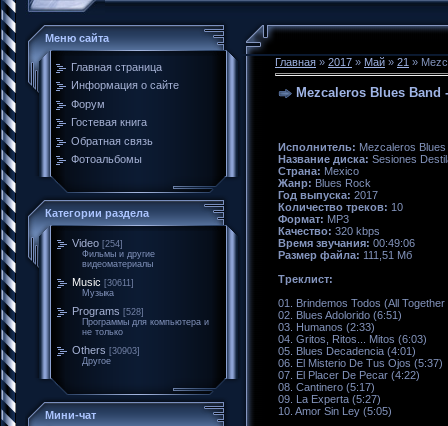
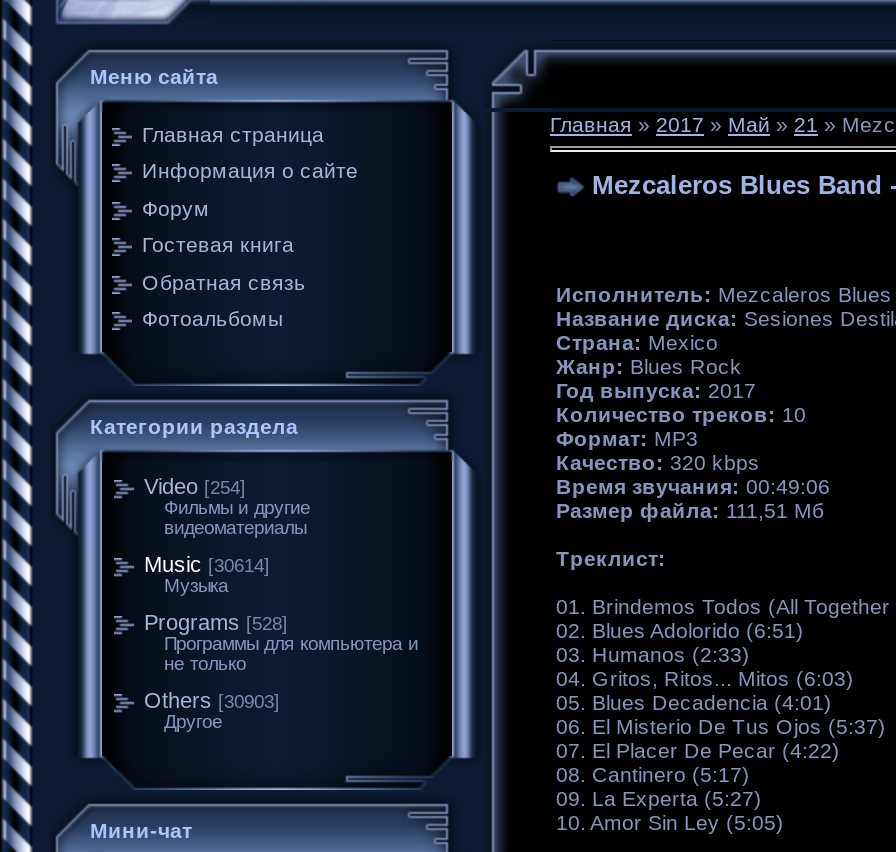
- Music [30611]
+ Music [30614]
